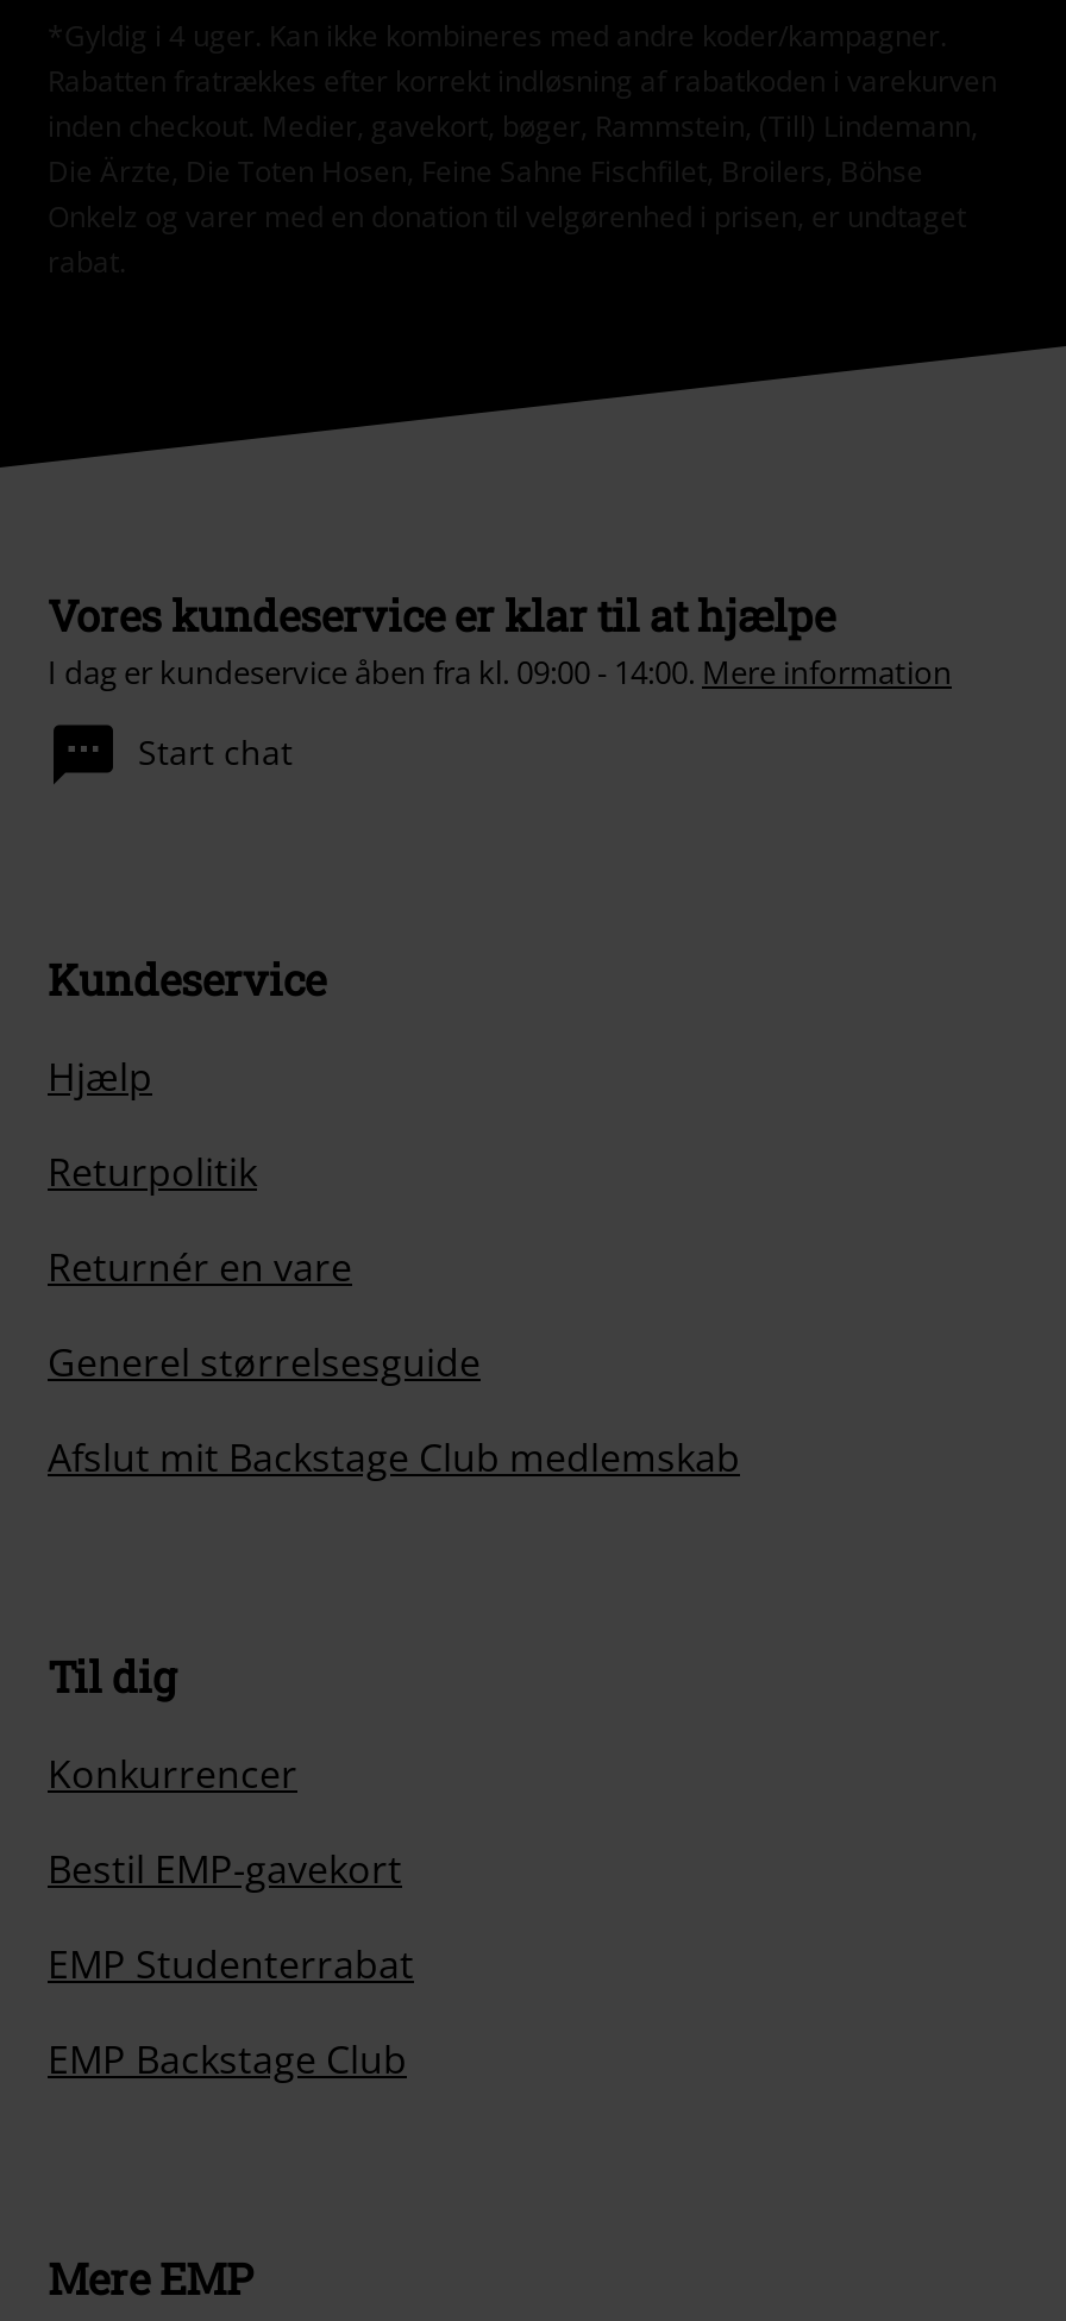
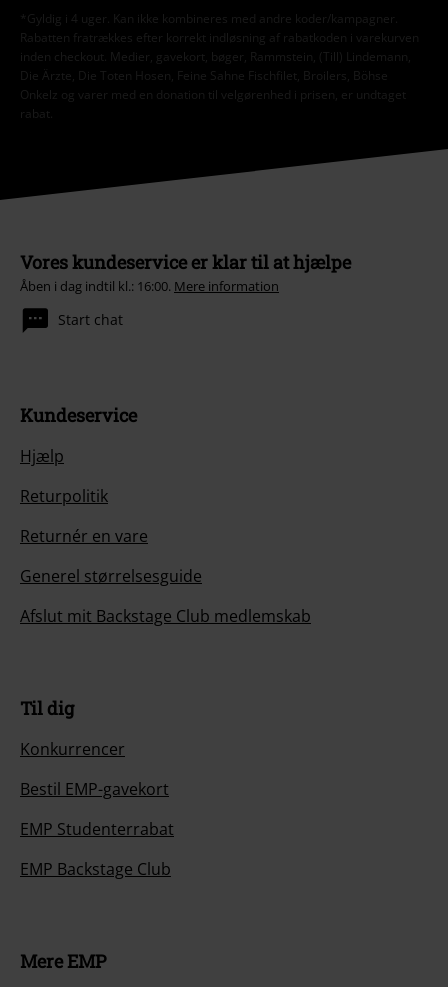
- I dag er kundeservice åben fra kl. 09:00 - 14:00. Mere information
+ Åben i dag indtil kl.: 16:00. Mere information
